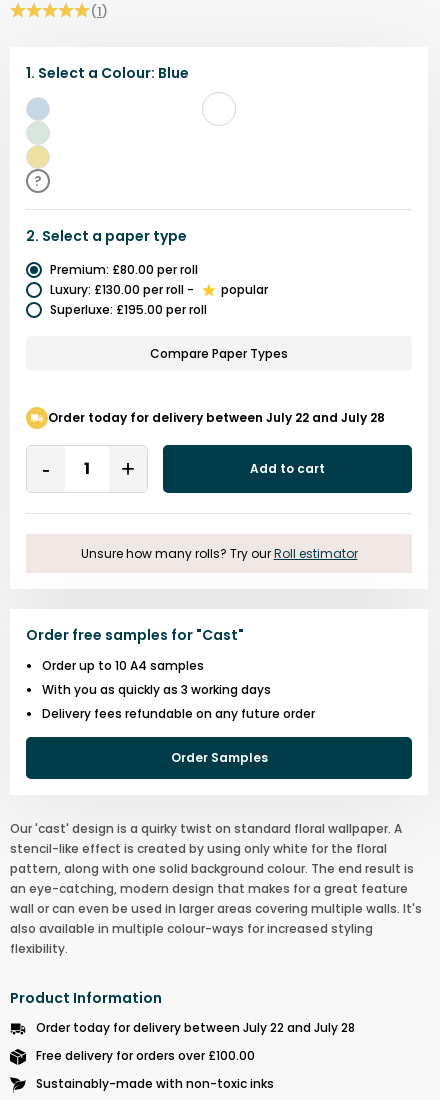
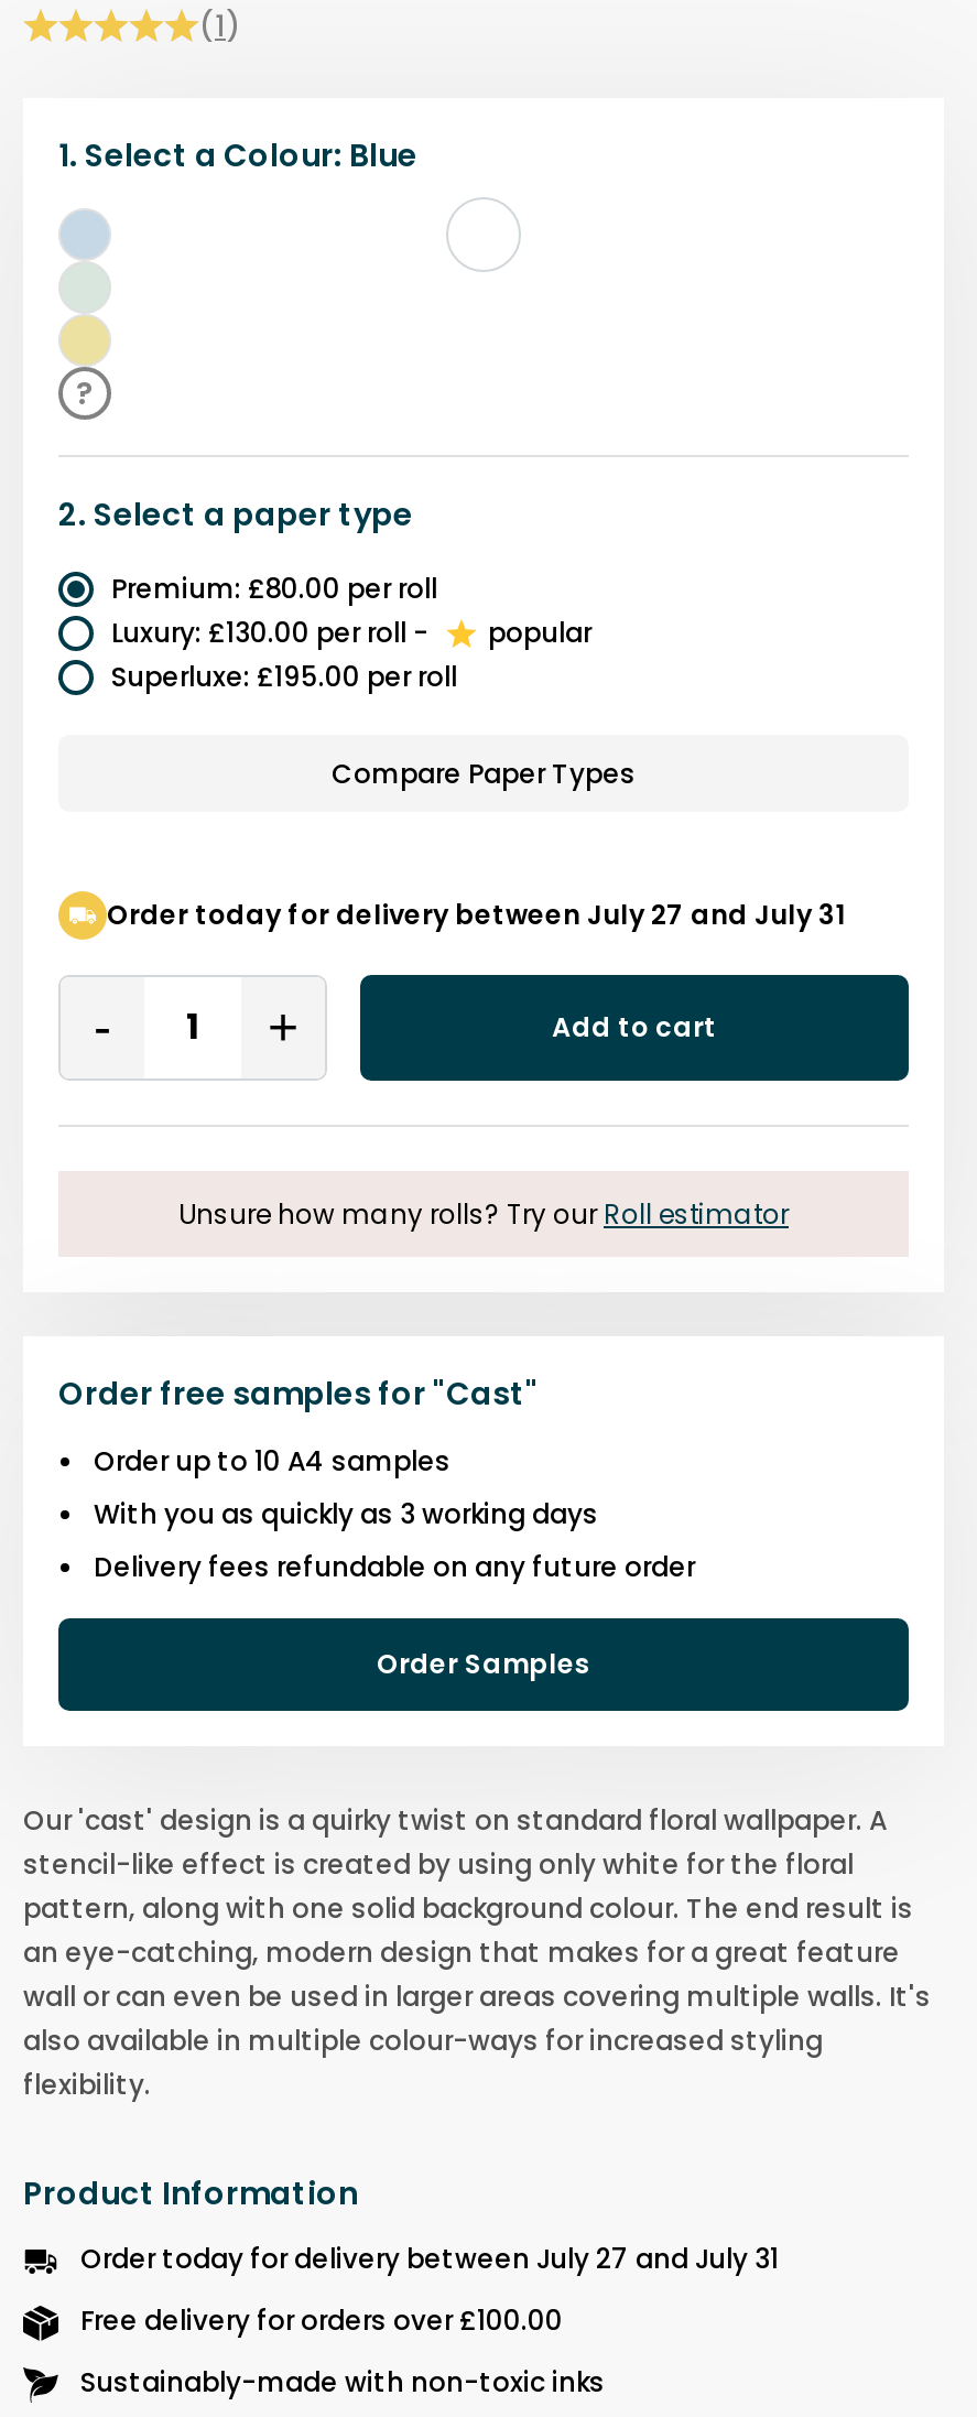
- Order today for delivery between July 22 and July 28
+ Order today for delivery between July 27 and July 31

- Order today for delivery between July 22 and July 28
+ Order today for delivery between July 27 and July 31
